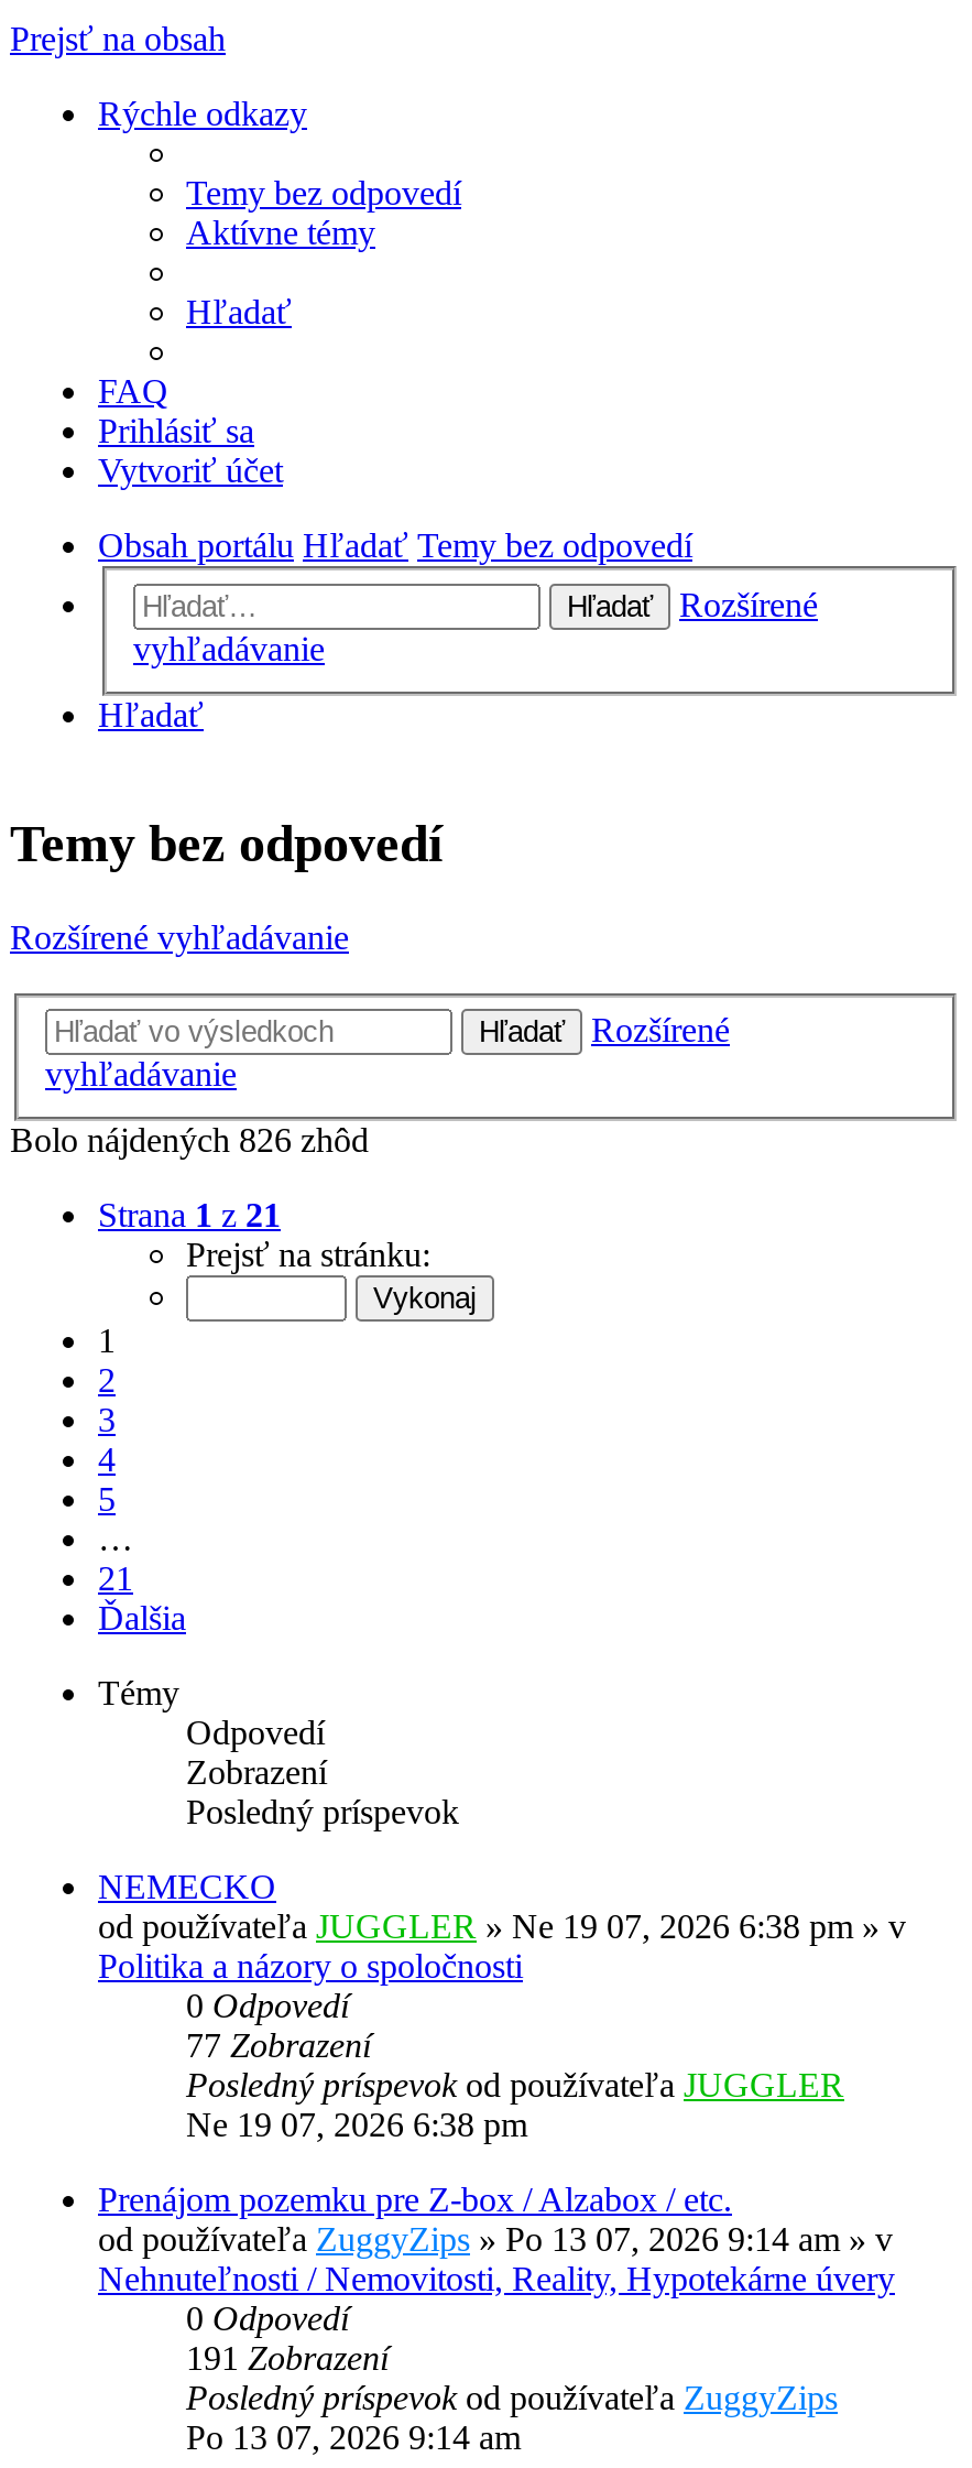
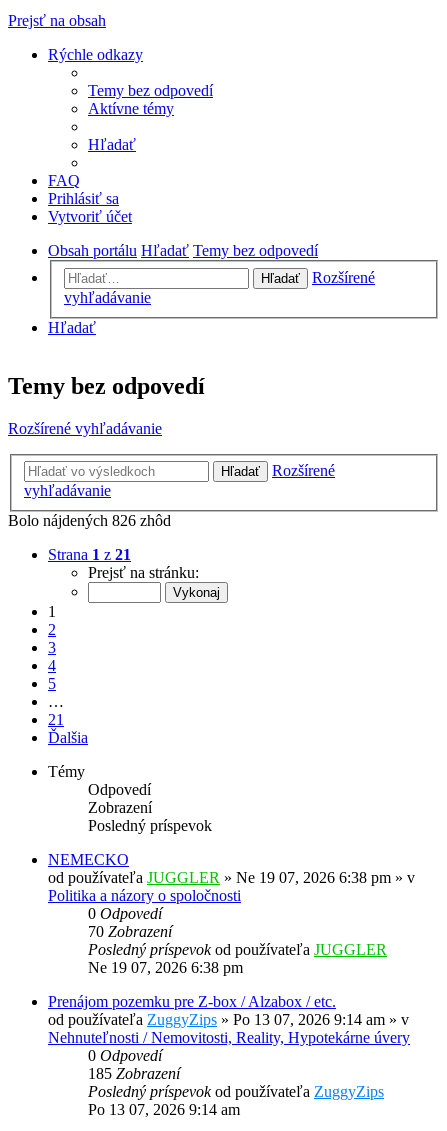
- 77 Zobrazení
+ 70 Zobrazení

- 191 Zobrazení
+ 185 Zobrazení
